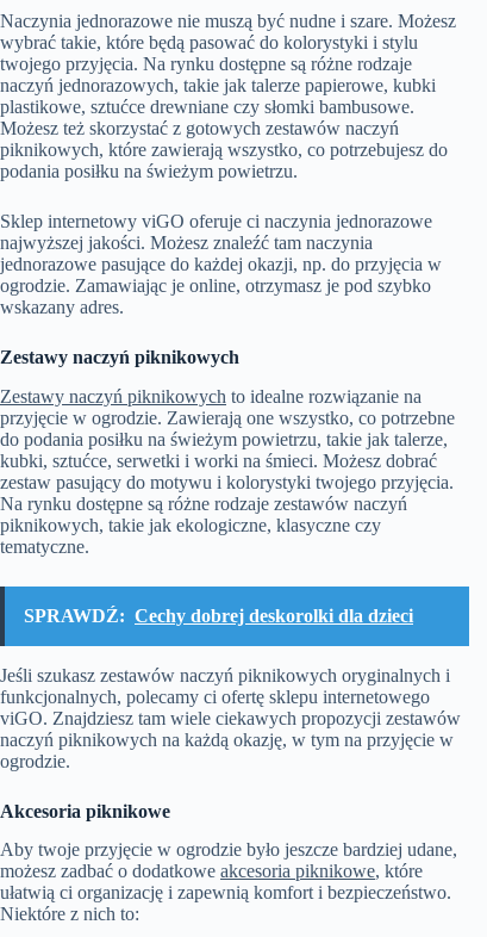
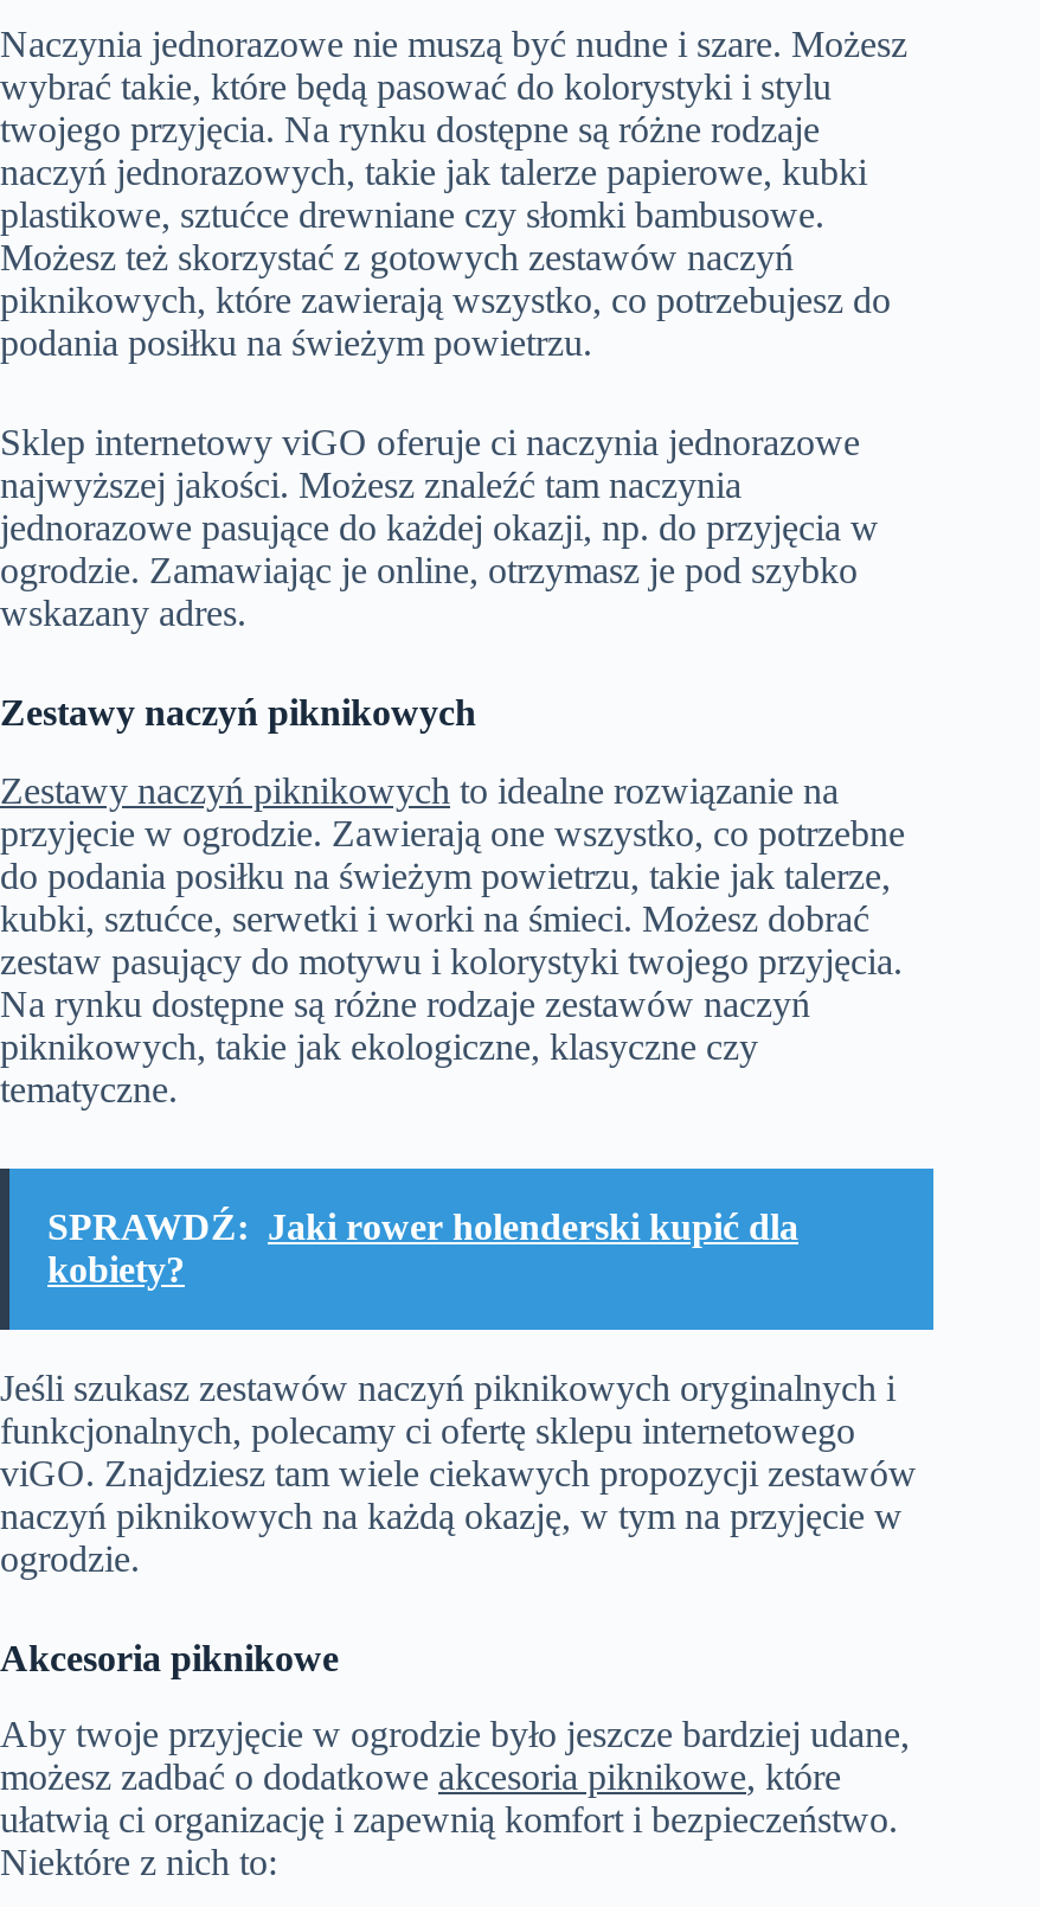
- SPRAWDŹ: Cechy dobrej deskorolki dla dzieci
+ SPRAWDŹ: Jaki rower holenderski kupić dla
+ kobiety?
